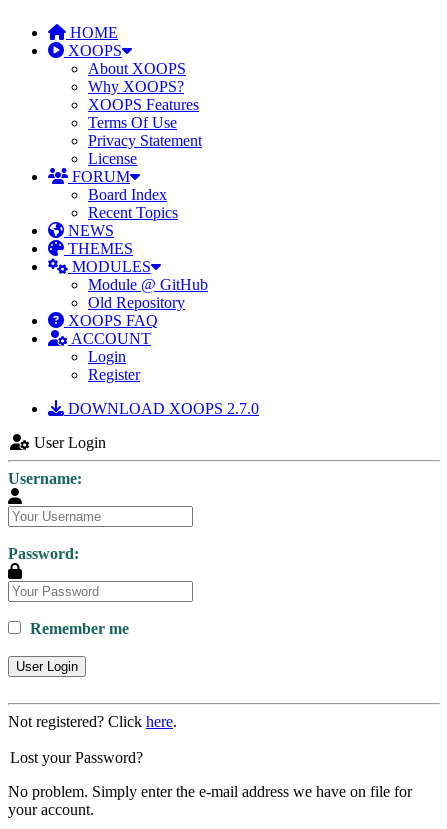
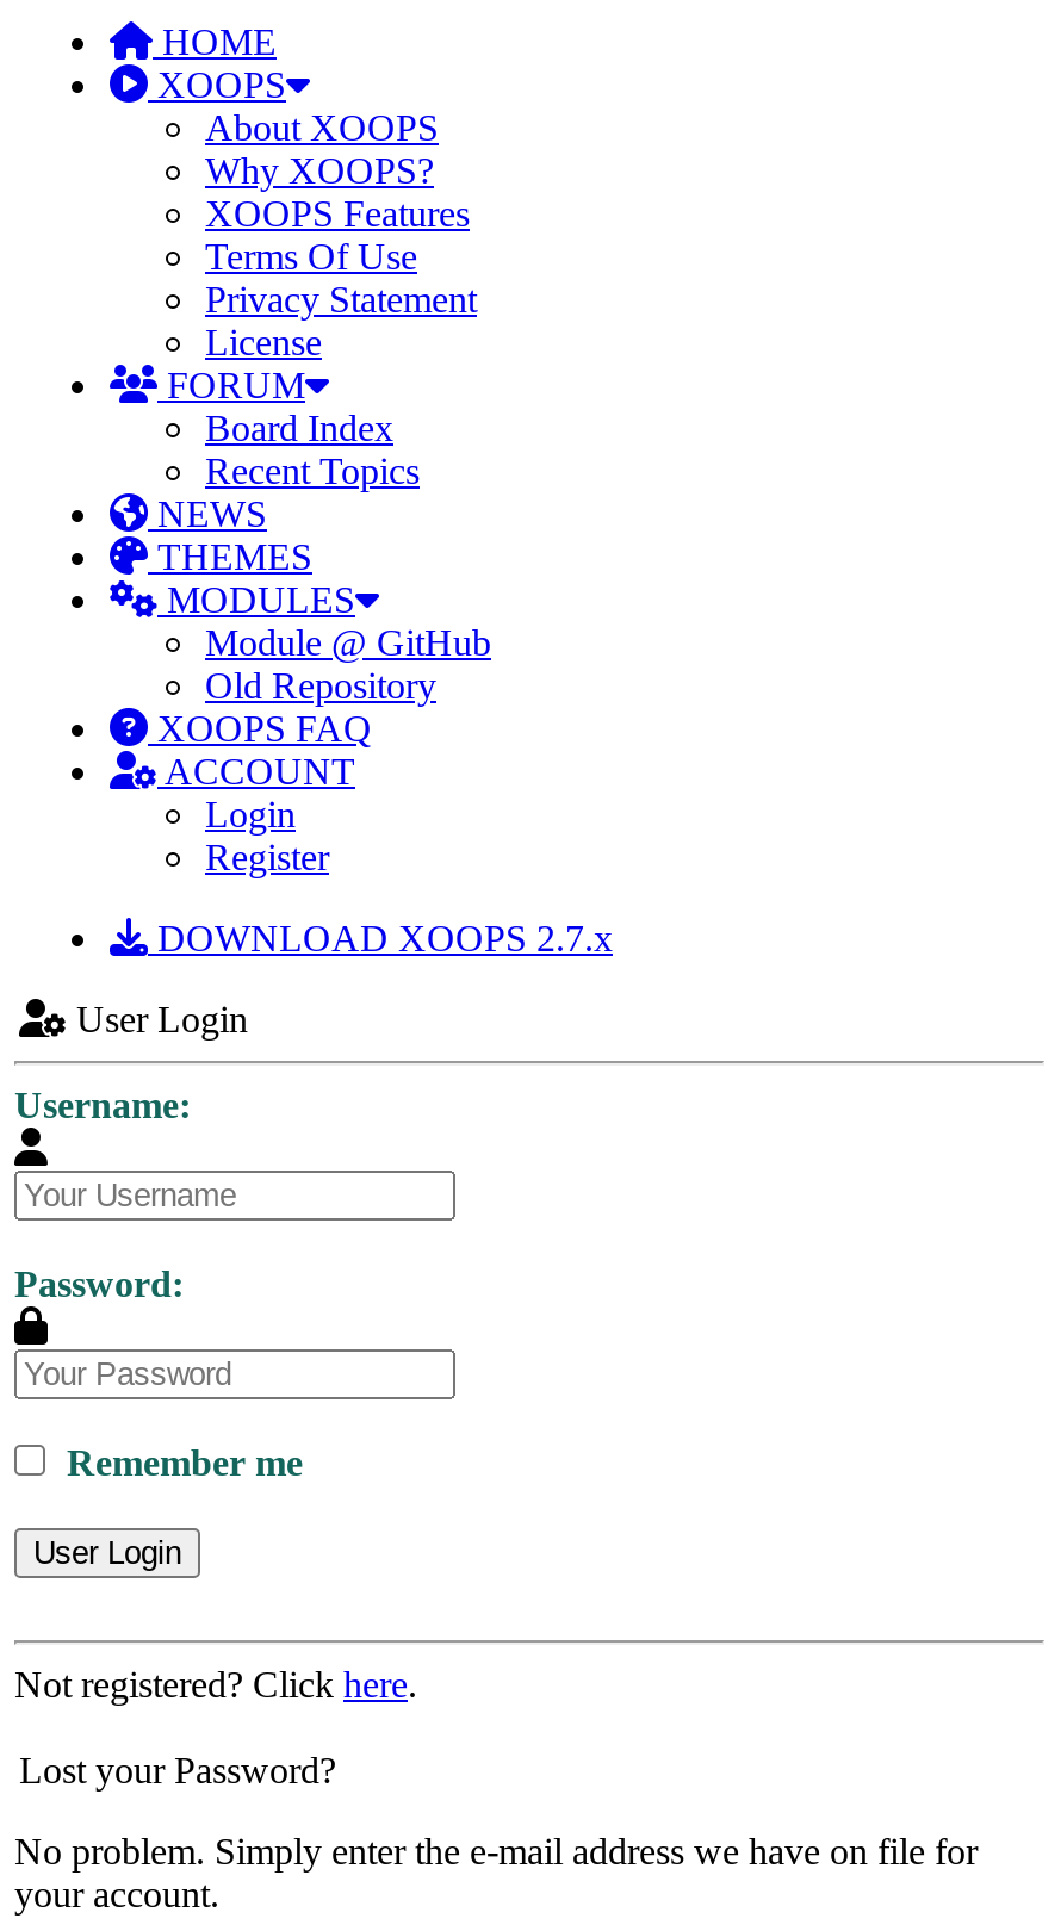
- DOWNLOAD XOOPS 2.7.0
+ DOWNLOAD XOOPS 2.7.x
